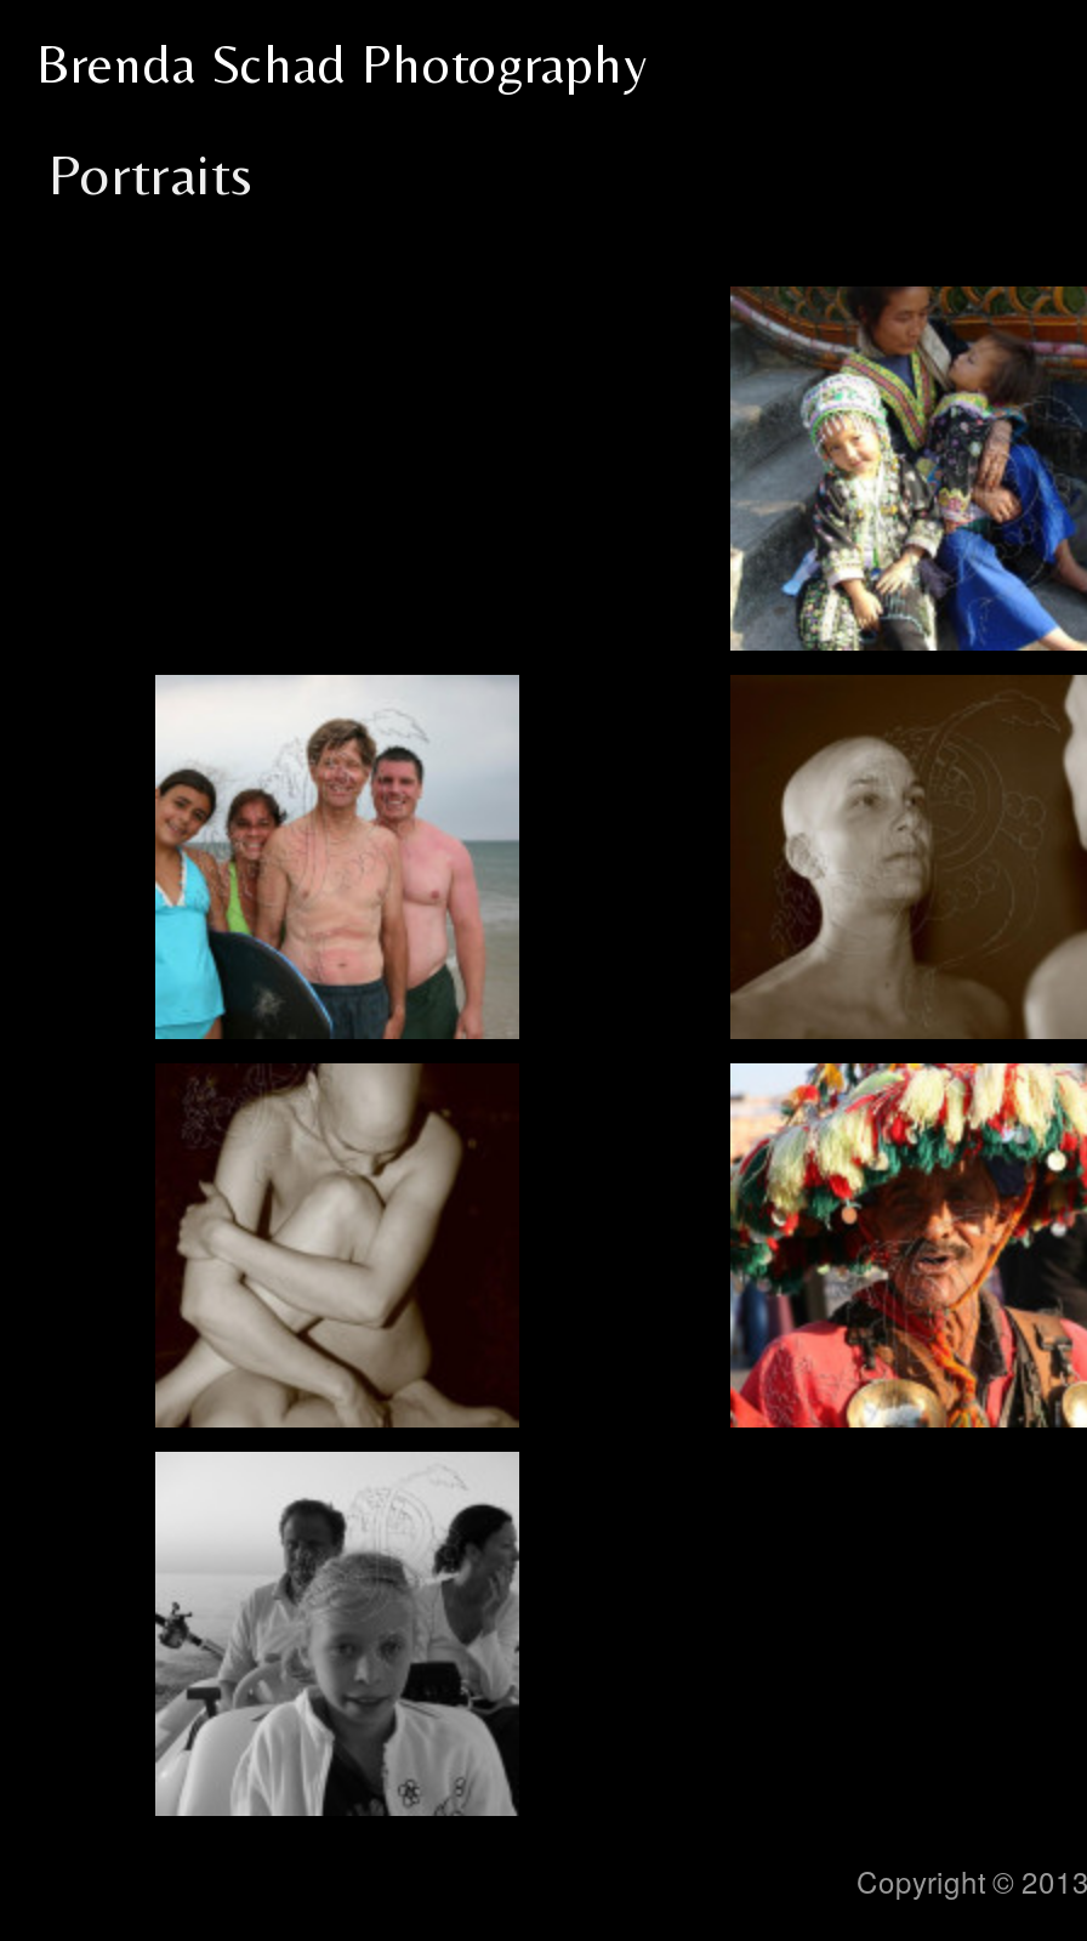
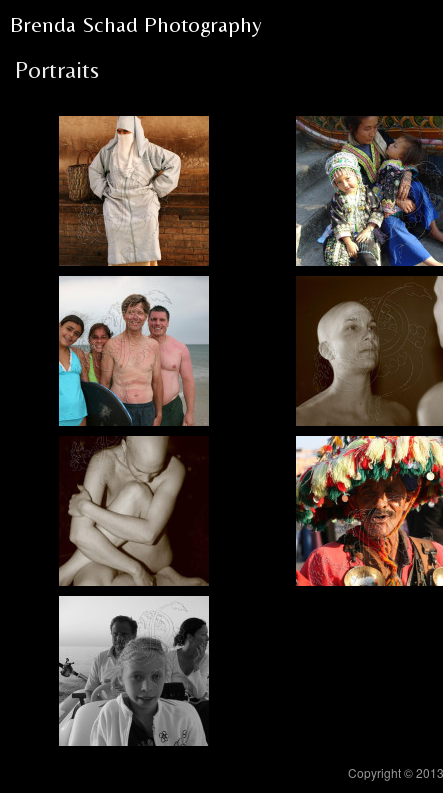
+ [image]
